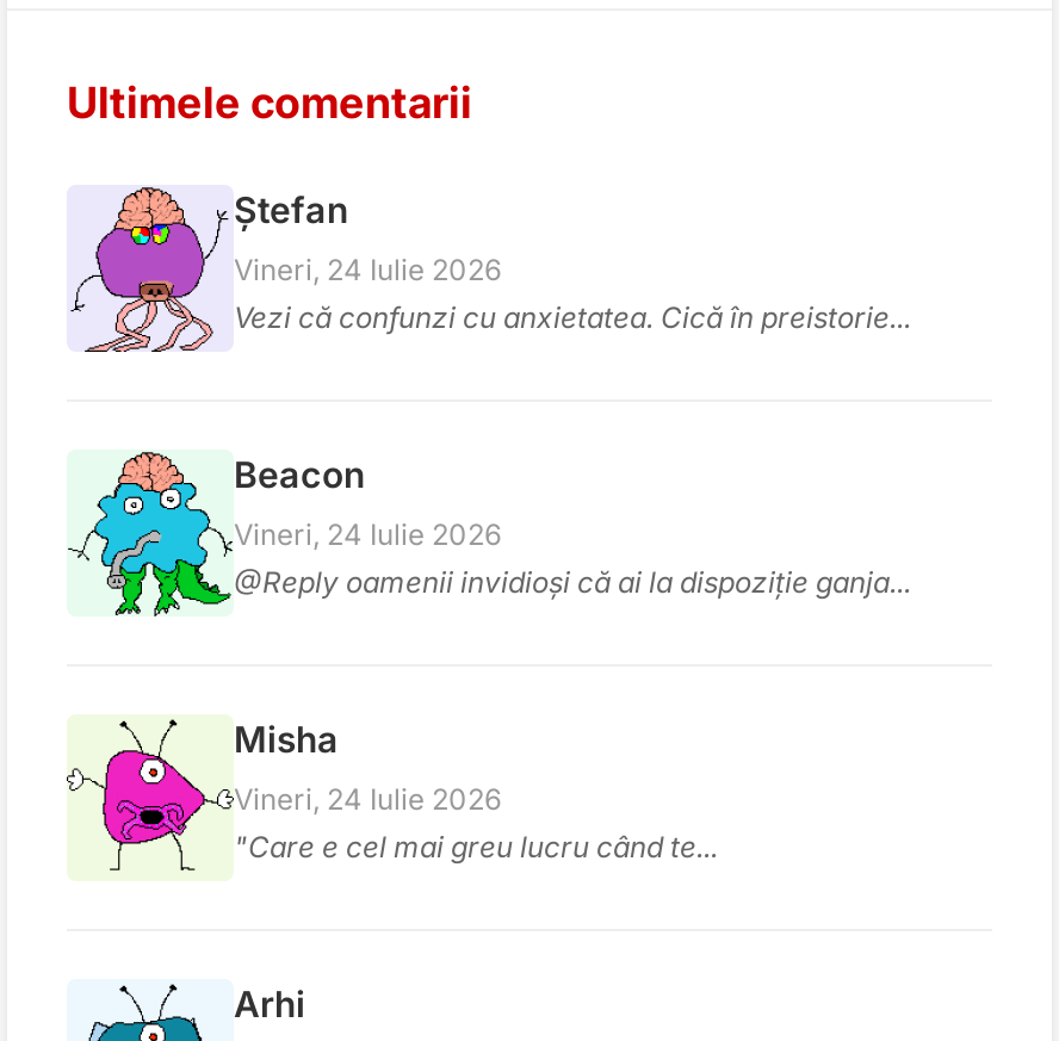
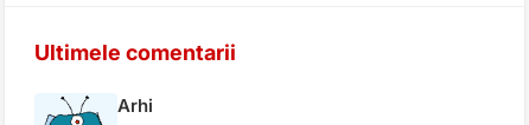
- [image]
- Ștefan
- Vineri, 24 Iulie 2026
- Vezi că confunzi cu anxietatea. Cică în preistorie...

- [image]
- Beacon
- Vineri, 24 Iulie 2026
- @Reply oamenii invidioși că ai la dispoziție ganja...

- [image]
- Misha
- Vineri, 24 Iulie 2026
- "Care e cel mai greu lucru când te...
